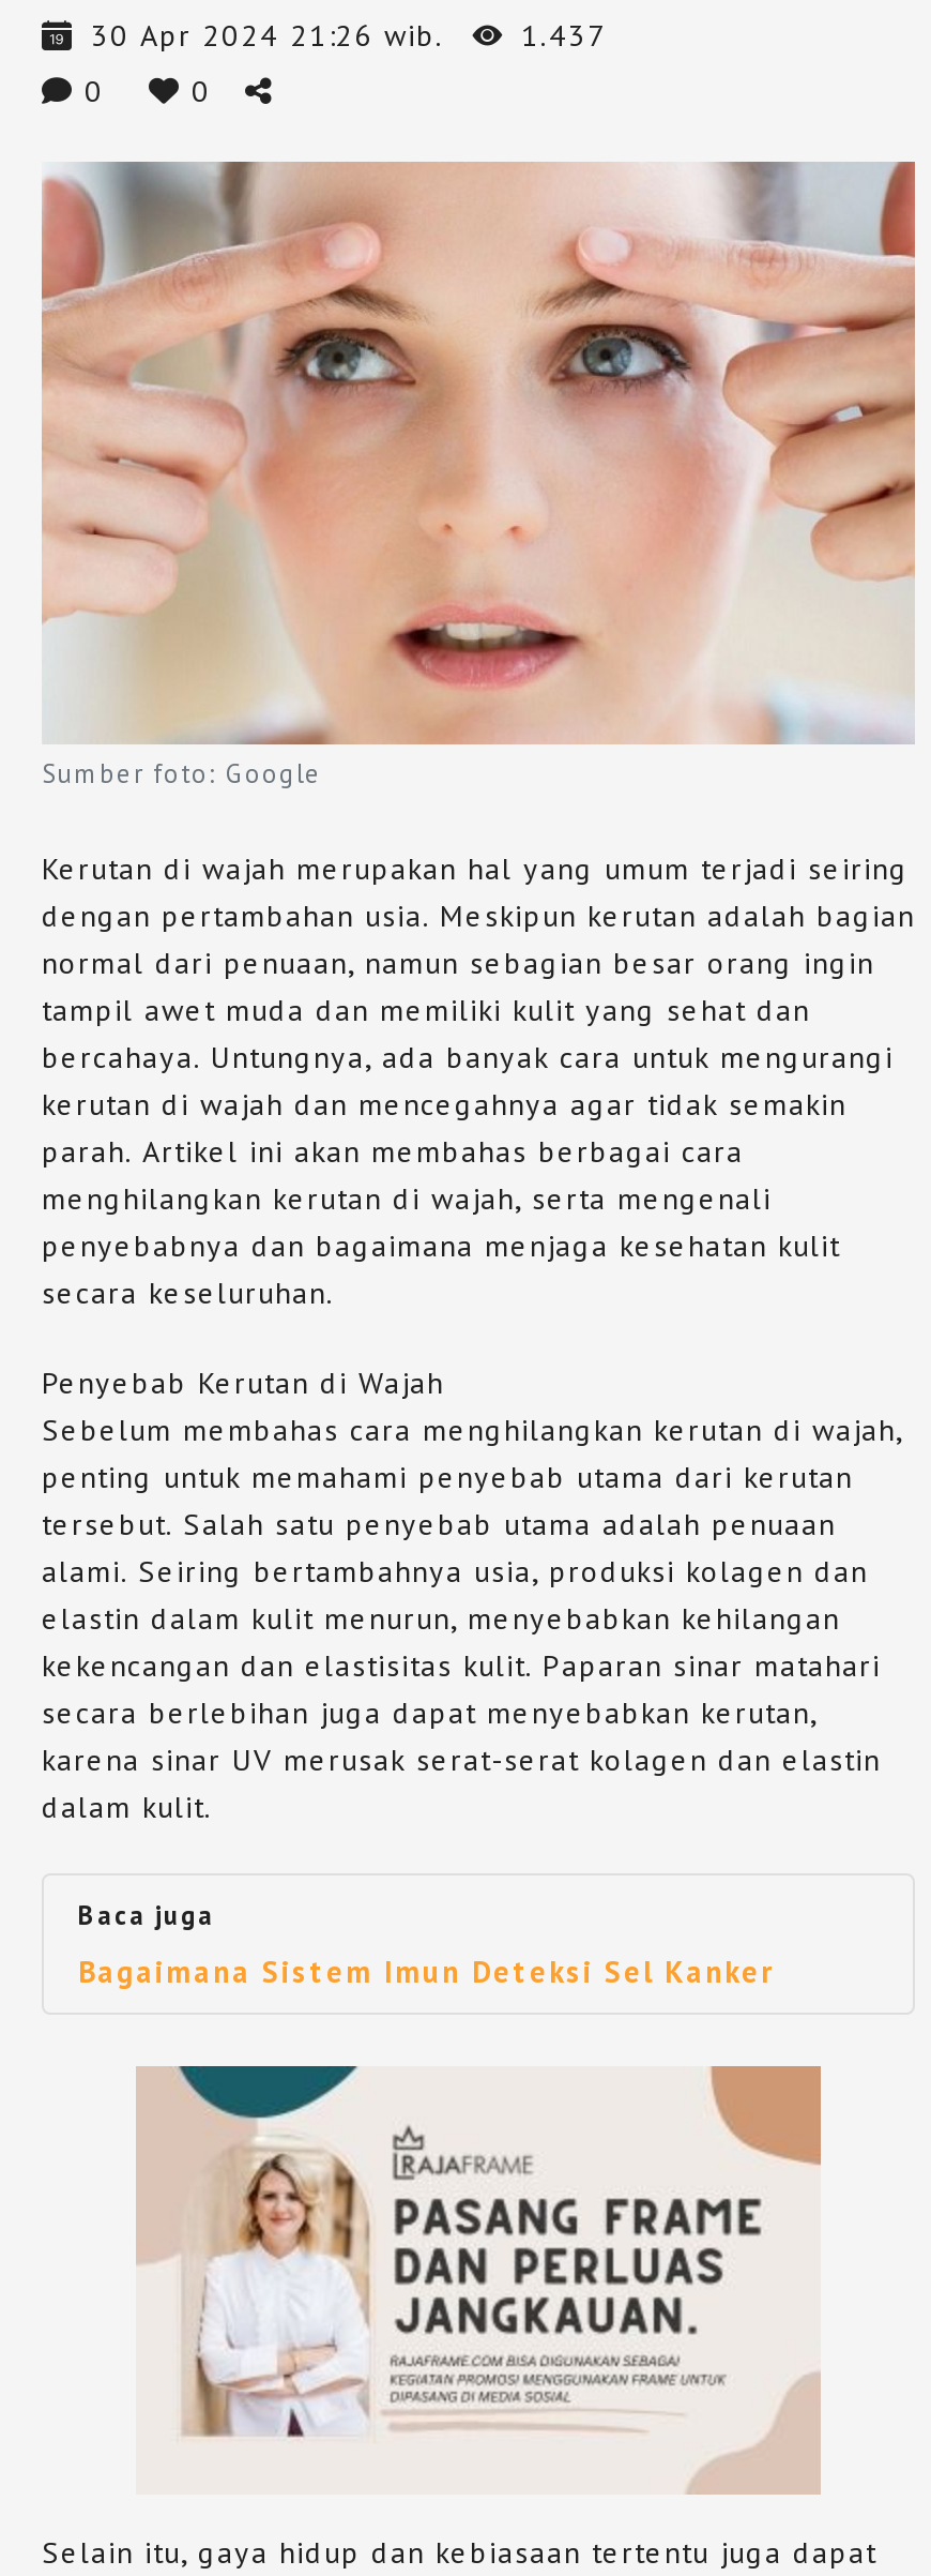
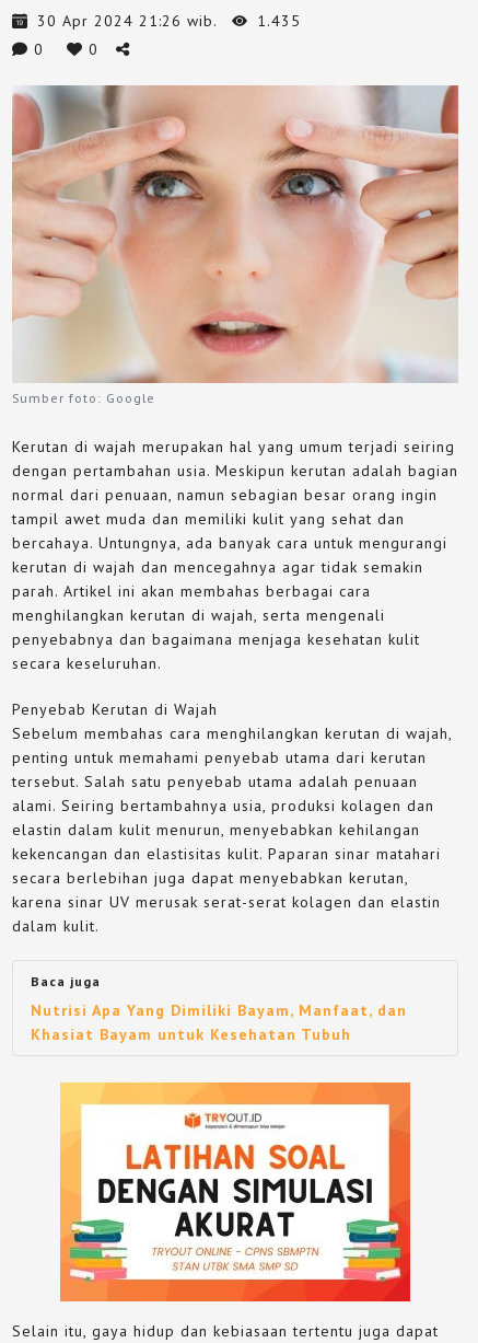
- 30 Apr 2024 21:26 wib. 1.437
+ 30 Apr 2024 21:26 wib. 1.435

- Bagaimana Sistem Imun Deteksi Sel Kanker
+ Nutrisi Apa Yang Dimiliki Bayam, Manfaat, dan
+ Khasiat Bayam untuk Kesehatan Tubuh

- [image]
+ [image]
